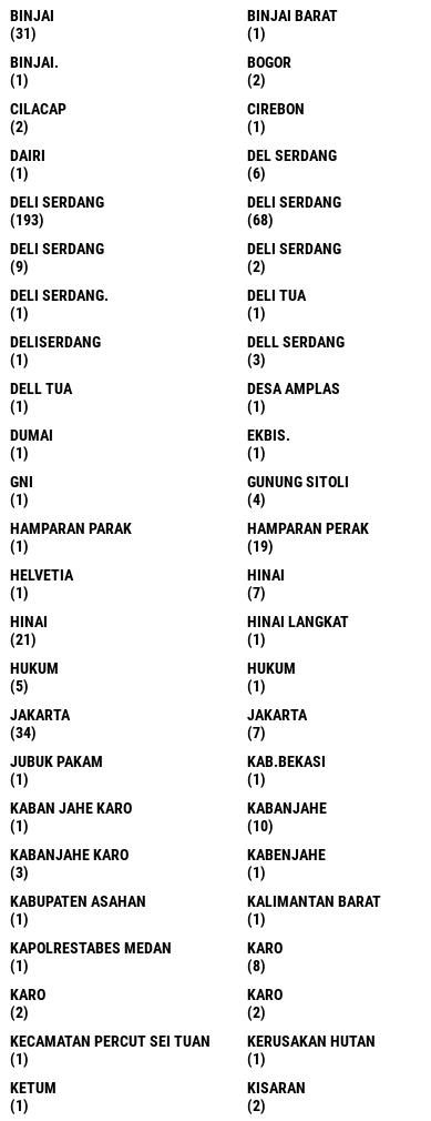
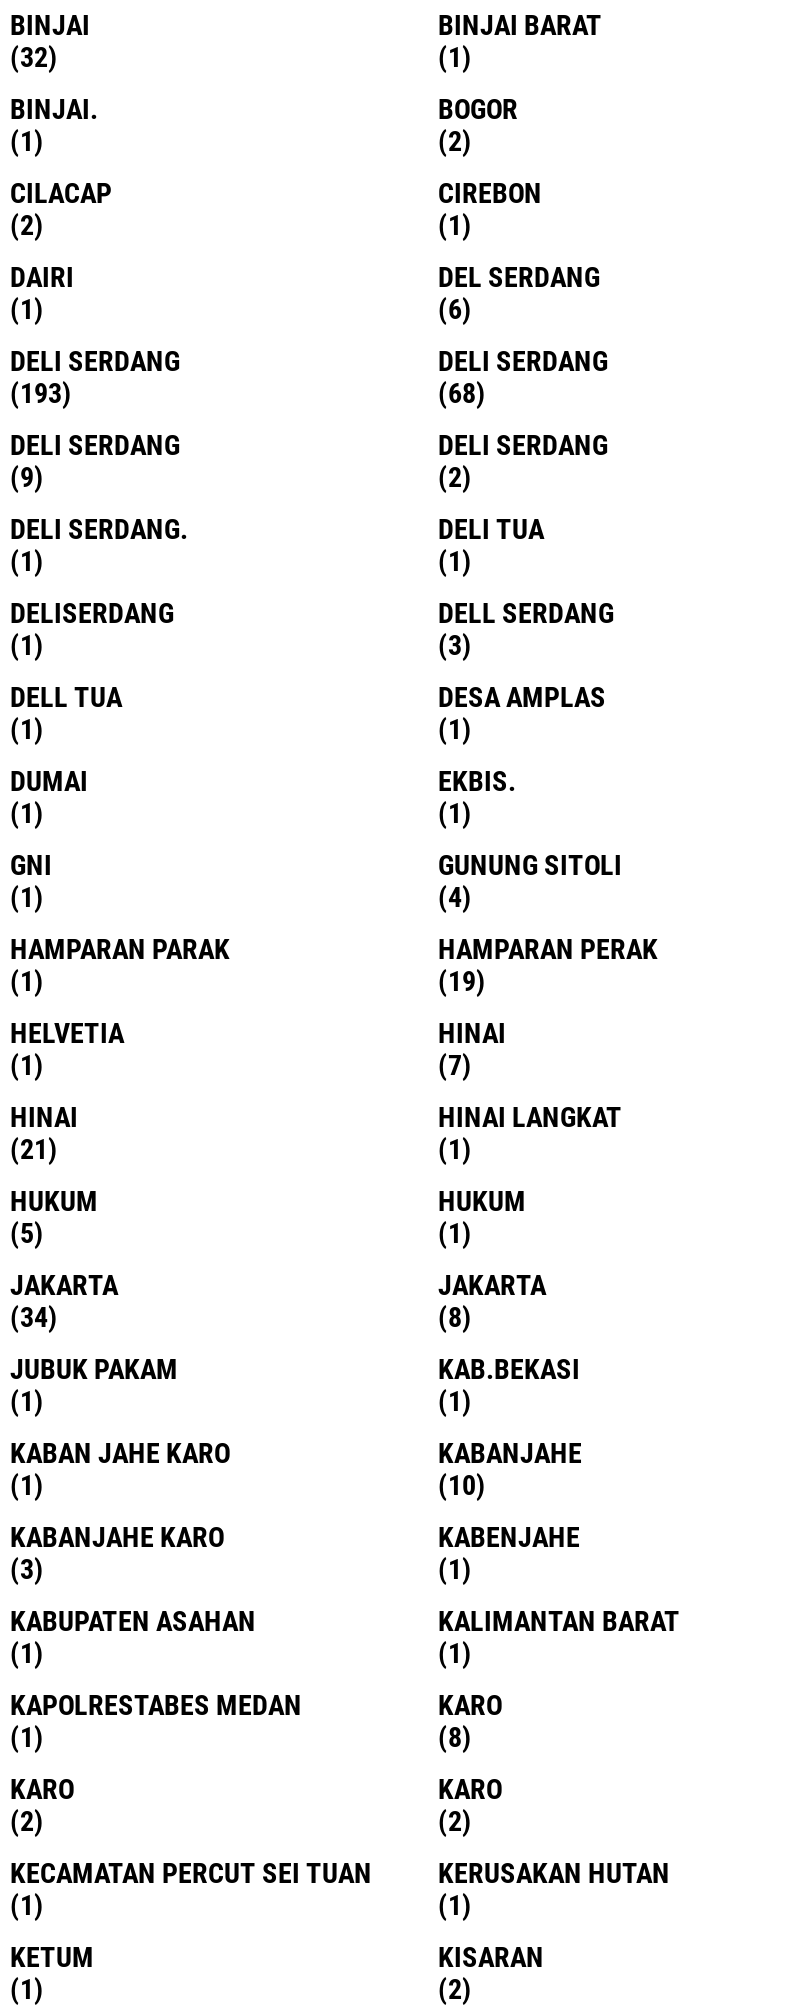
- (31)
+ (32)

- (7)
+ (8)
